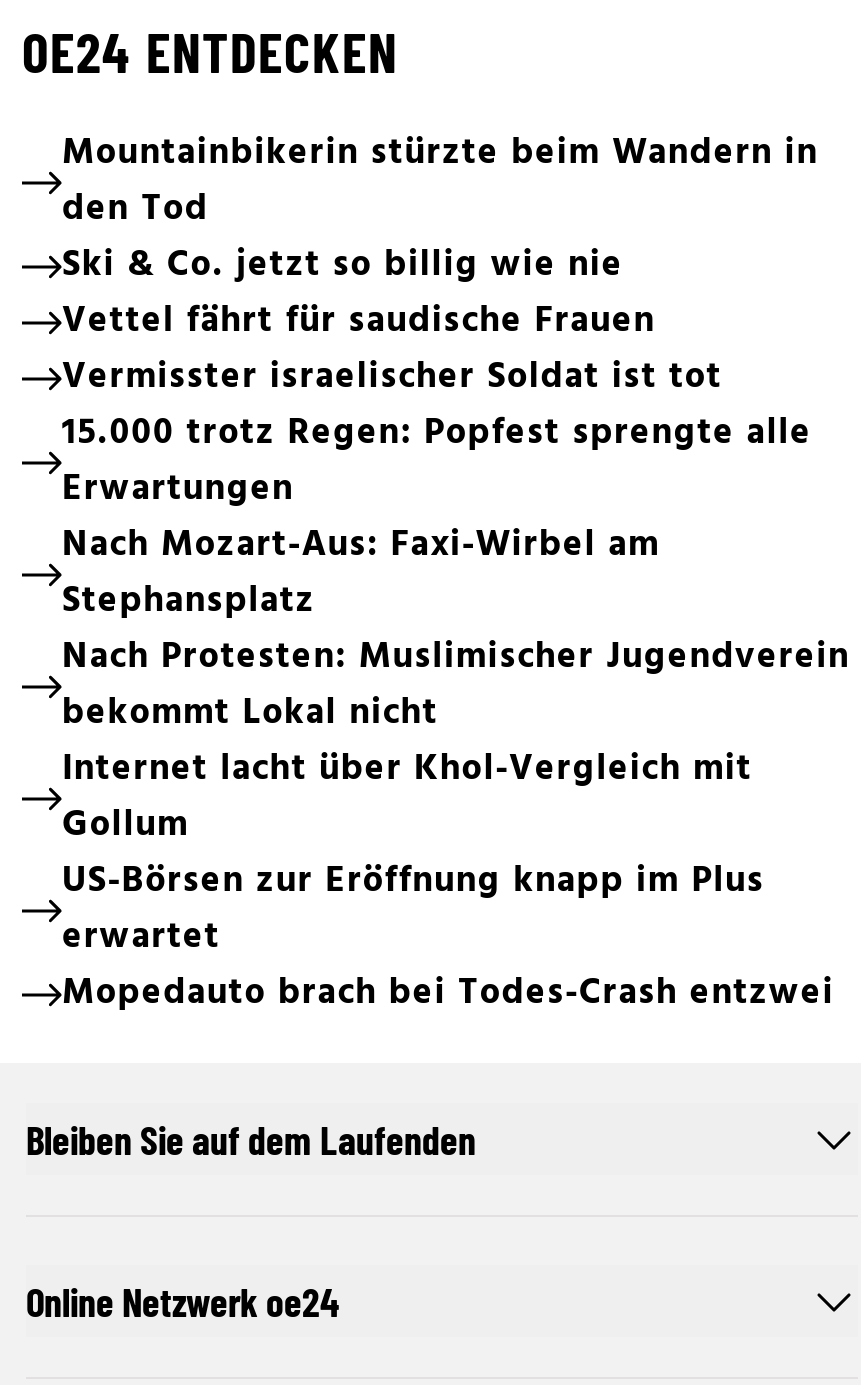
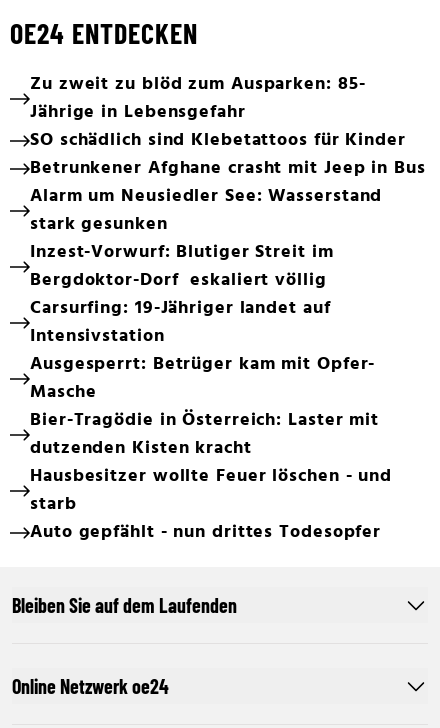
- Mountainbikerin stürzte beim Wandern in
- den Tod
- Ski & Co. jetzt so billig wie nie
- Vettel fährt für saudische Frauen
- Vermisster israelischer Soldat ist tot
- 15.000 trotz Regen: Popfest sprengte alle
- Erwartungen
- Nach Mozart-Aus: Faxi-Wirbel am
- Stephansplatz
- Nach Protesten: Muslimischer Jugendverein
- bekommt Lokal nicht
- Internet lacht über Khol-Vergleich mit
- Gollum
- US-Börsen zur Eröffnung knapp im Plus
- erwartet
- Mopedauto brach bei Todes-Crash entzwei
+ Zu zweit zu blöd zum Ausparken: 85-
+ Jährige in Lebensgefahr
+ SO schädlich sind Klebetattoos für Kinder
+ Betrunkener Afghane crasht mit Jeep in Bus
+ Alarm um Neusiedler See: Wasserstand
+ stark gesunken
+ Inzest-Vorwurf: Blutiger Streit im
+ Bergdoktor-Dorf eskaliert völlig
+ Carsurfing: 19-Jähriger landet auf
+ Intensivstation
+ Ausgesperrt: Betrüger kam mit Opfer-
+ Masche
+ Bier-Tragödie in Österreich: Laster mit
+ dutzenden Kisten kracht
+ Hausbesitzer wollte Feuer löschen - und
+ starb
+ Auto gepfählt - nun drittes Todesopfer
